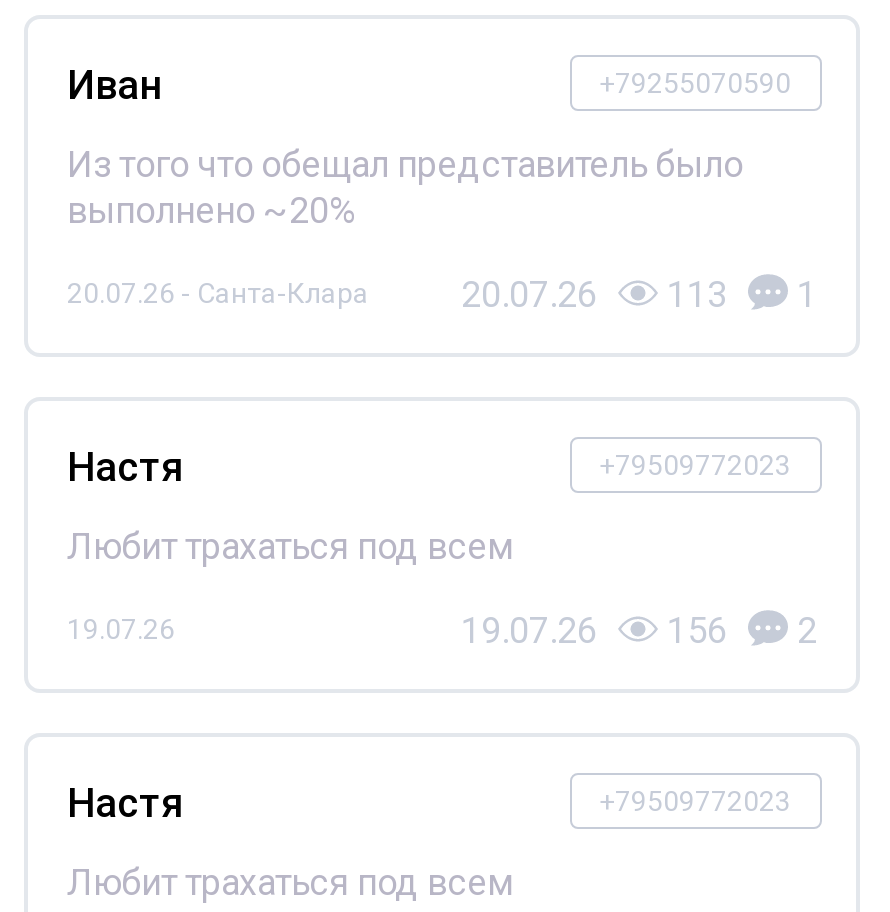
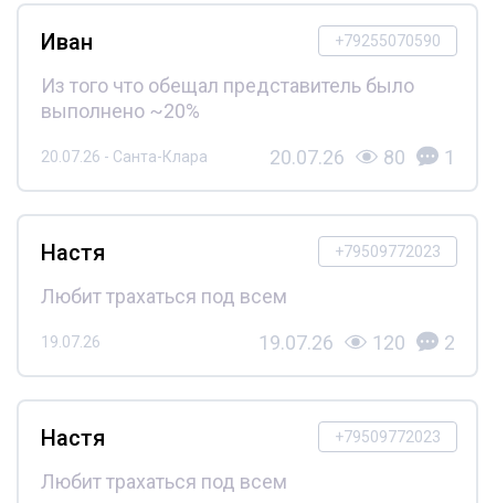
- 20.07.26 113 1
+ 20.07.26 80 1

- 19.07.26 156 2
+ 19.07.26 120 2
